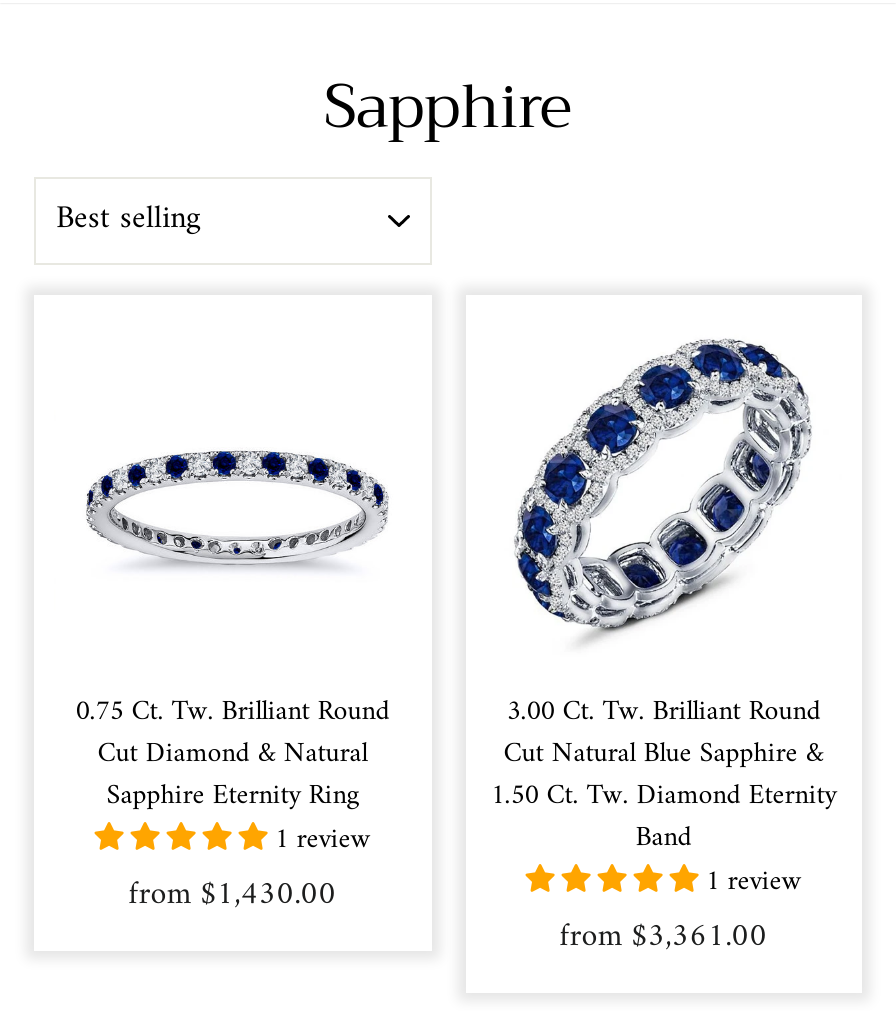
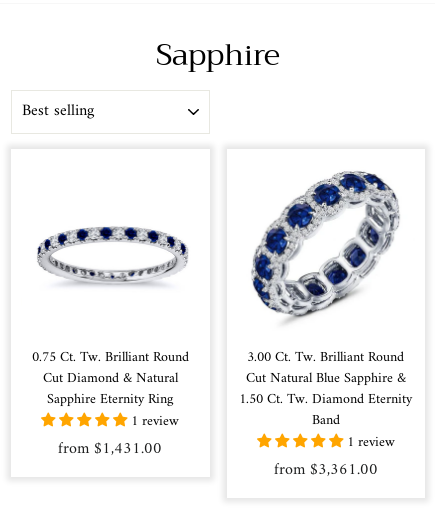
- from $1,430.00
+ from $1,431.00
